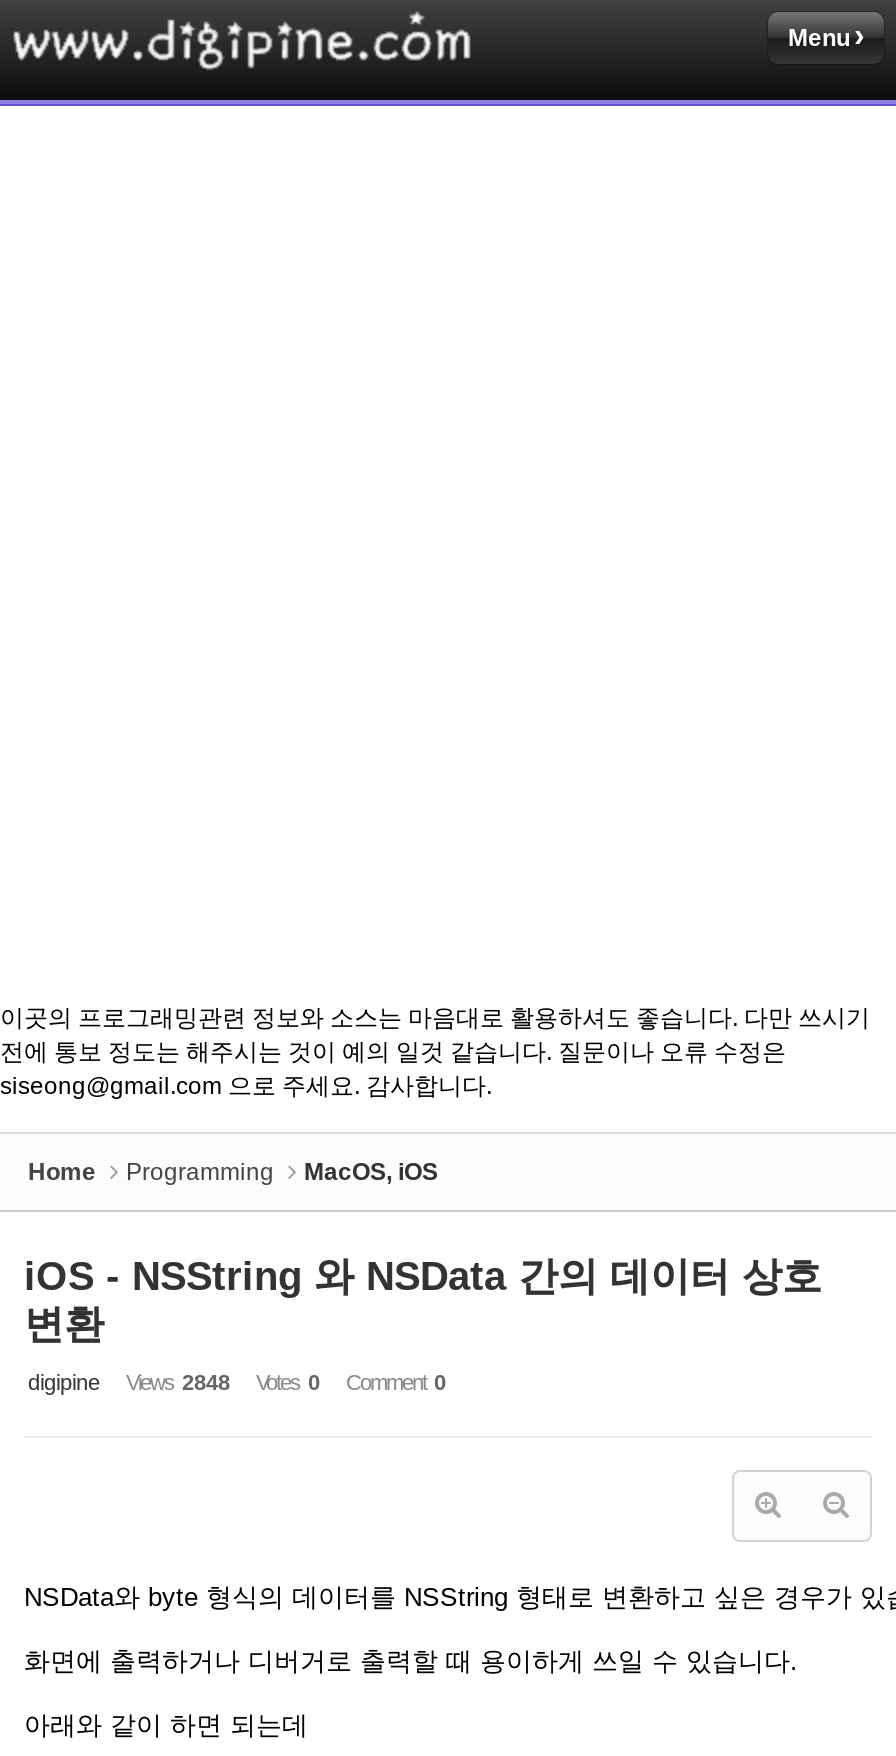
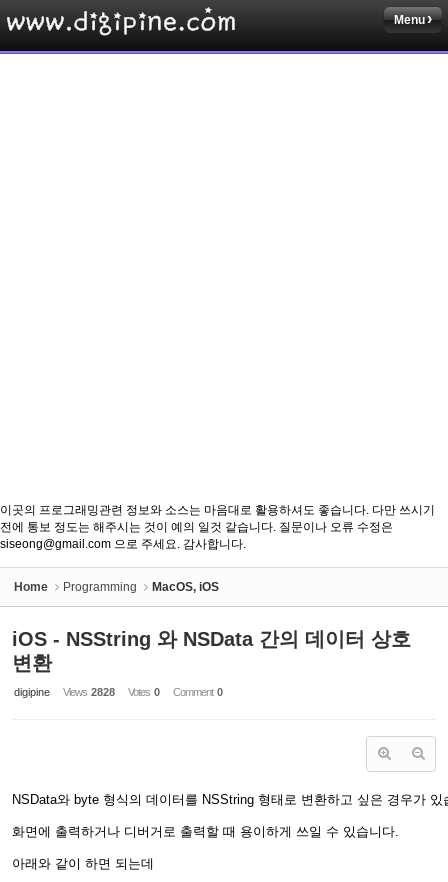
- digipine Views 2848 Votes 0 Comment 0
+ digipine Views 2828 Votes 0 Comment 0
